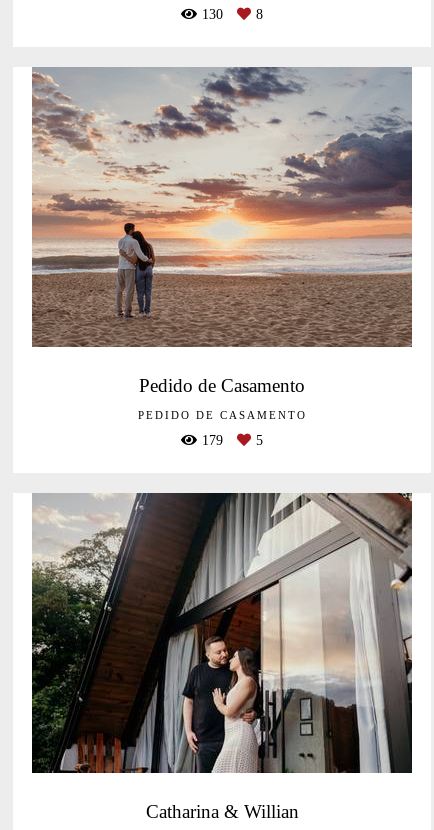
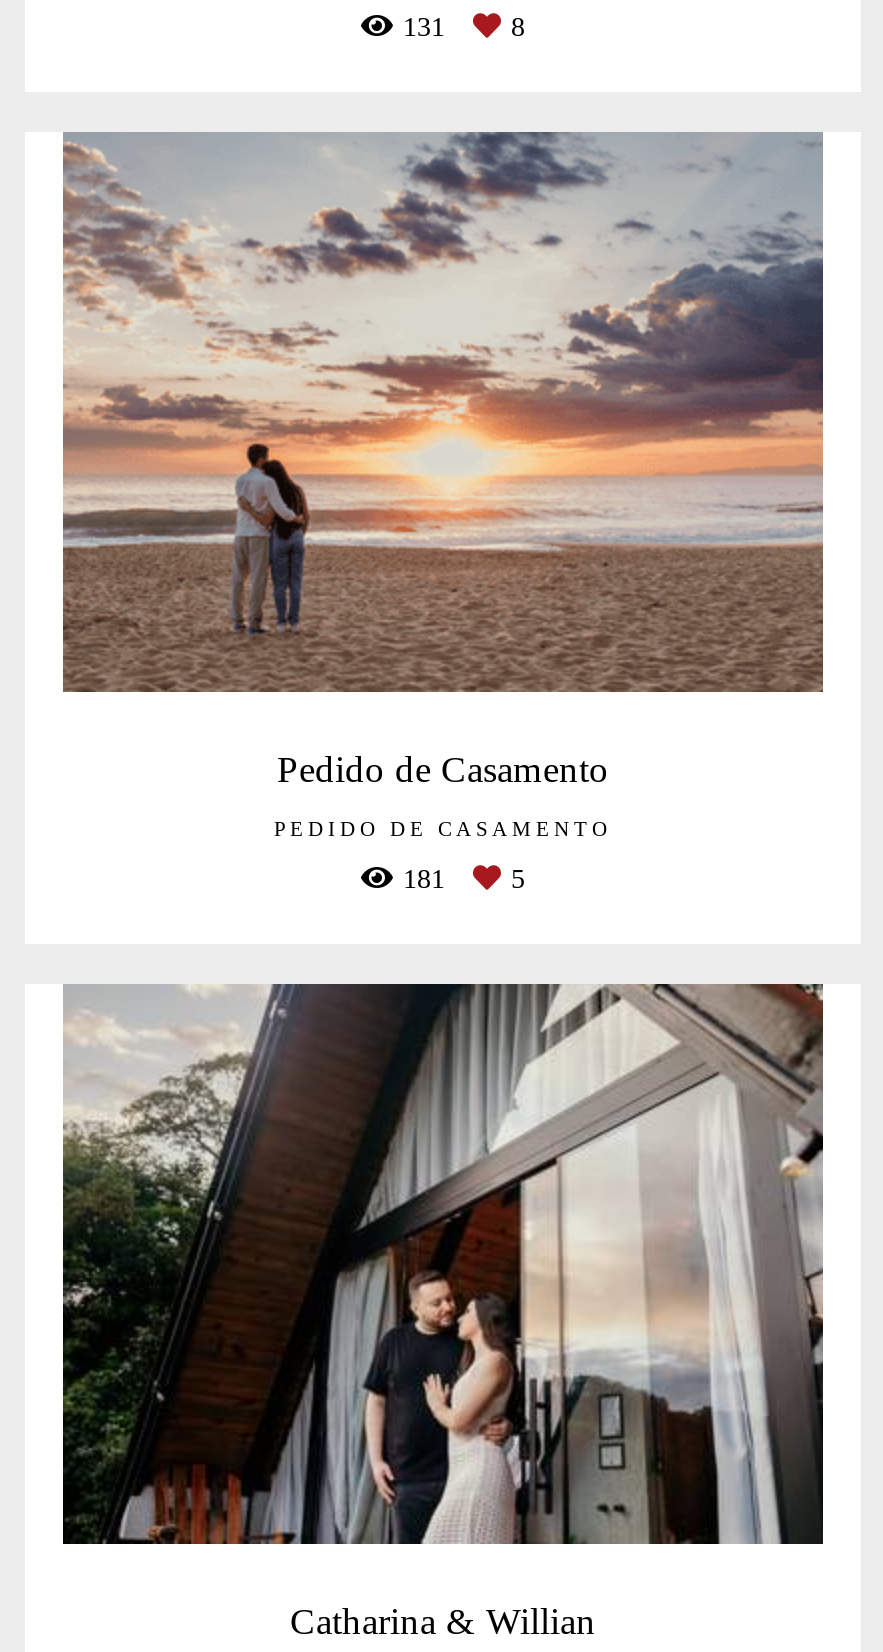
- 130
+ 131

- 179
+ 181
